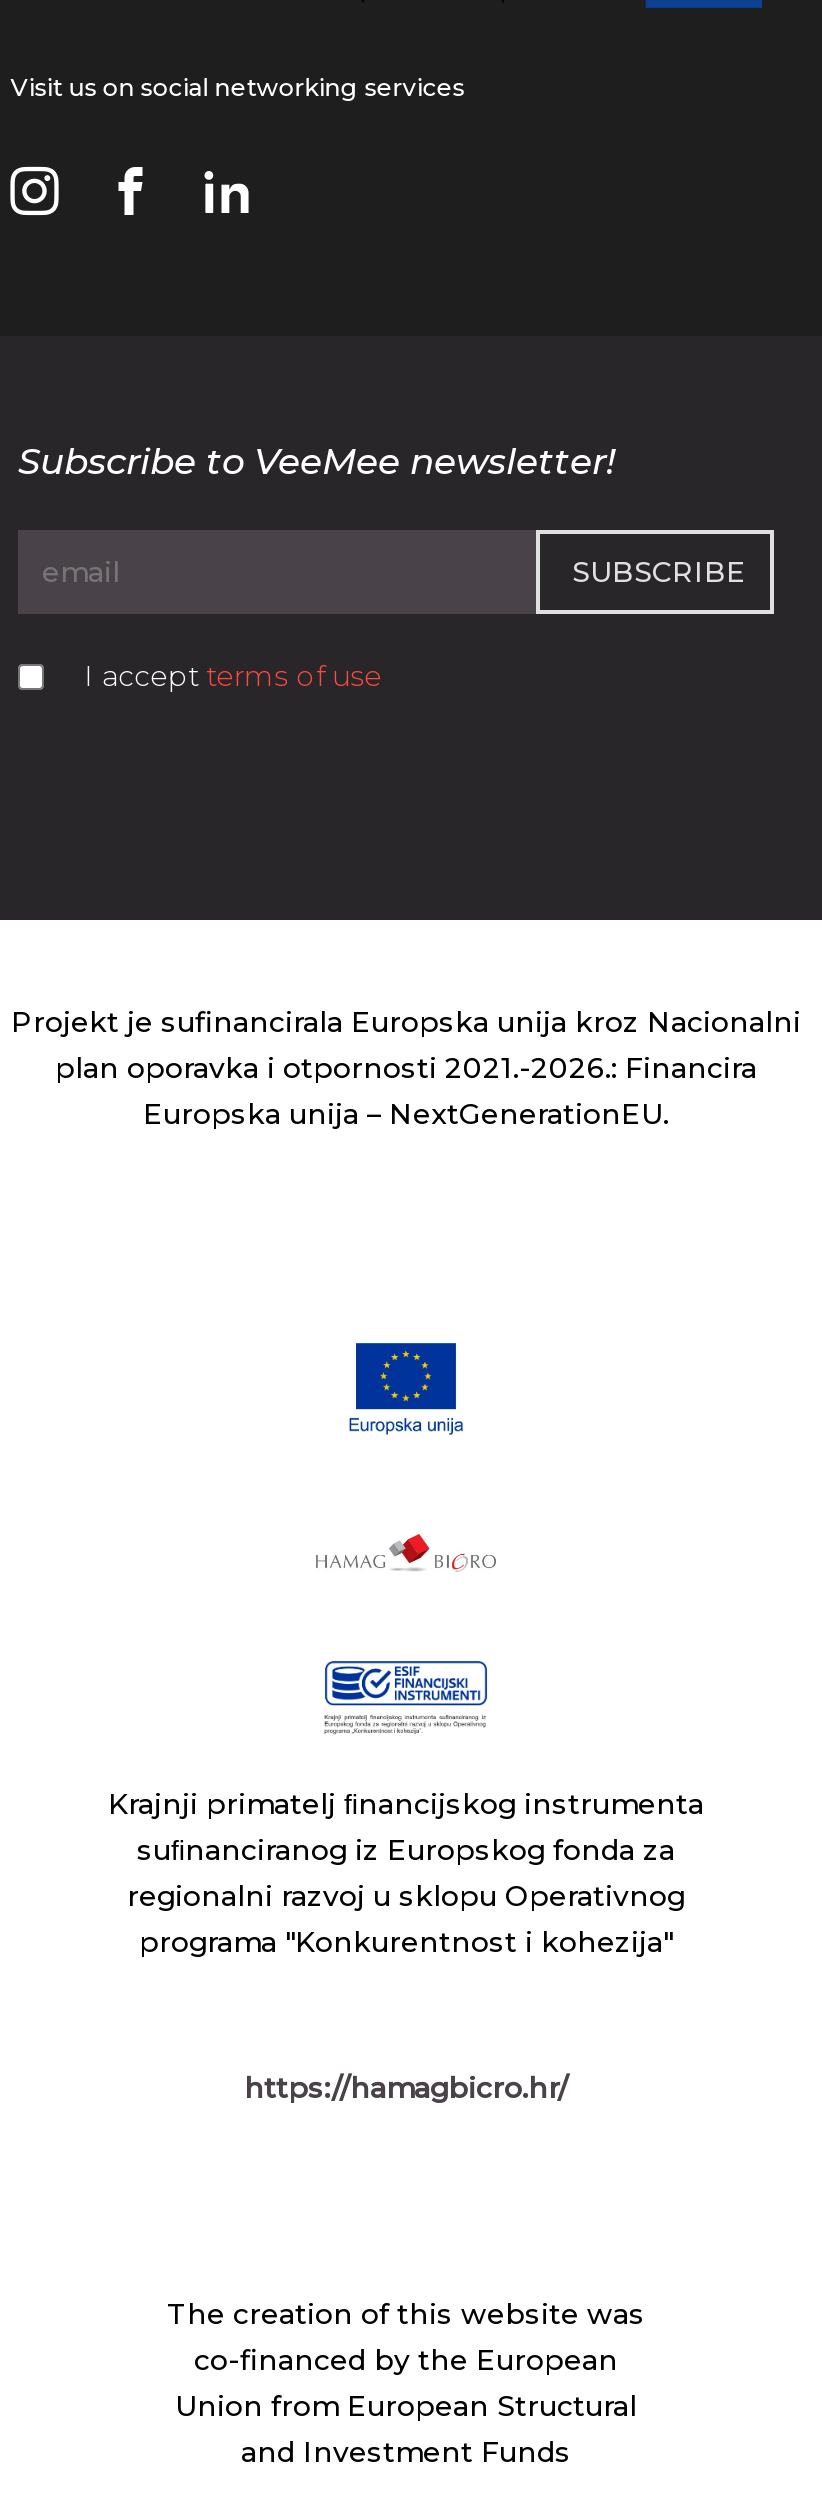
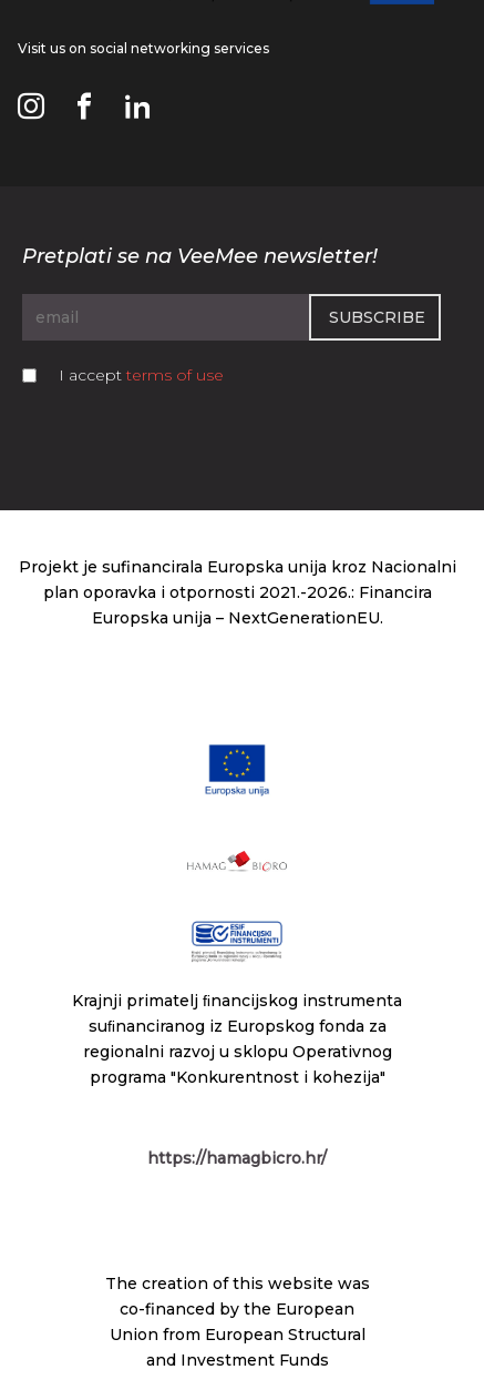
- Subscribe to VeeMee newsletter!
+ Pretplati se na VeeMee newsletter!
